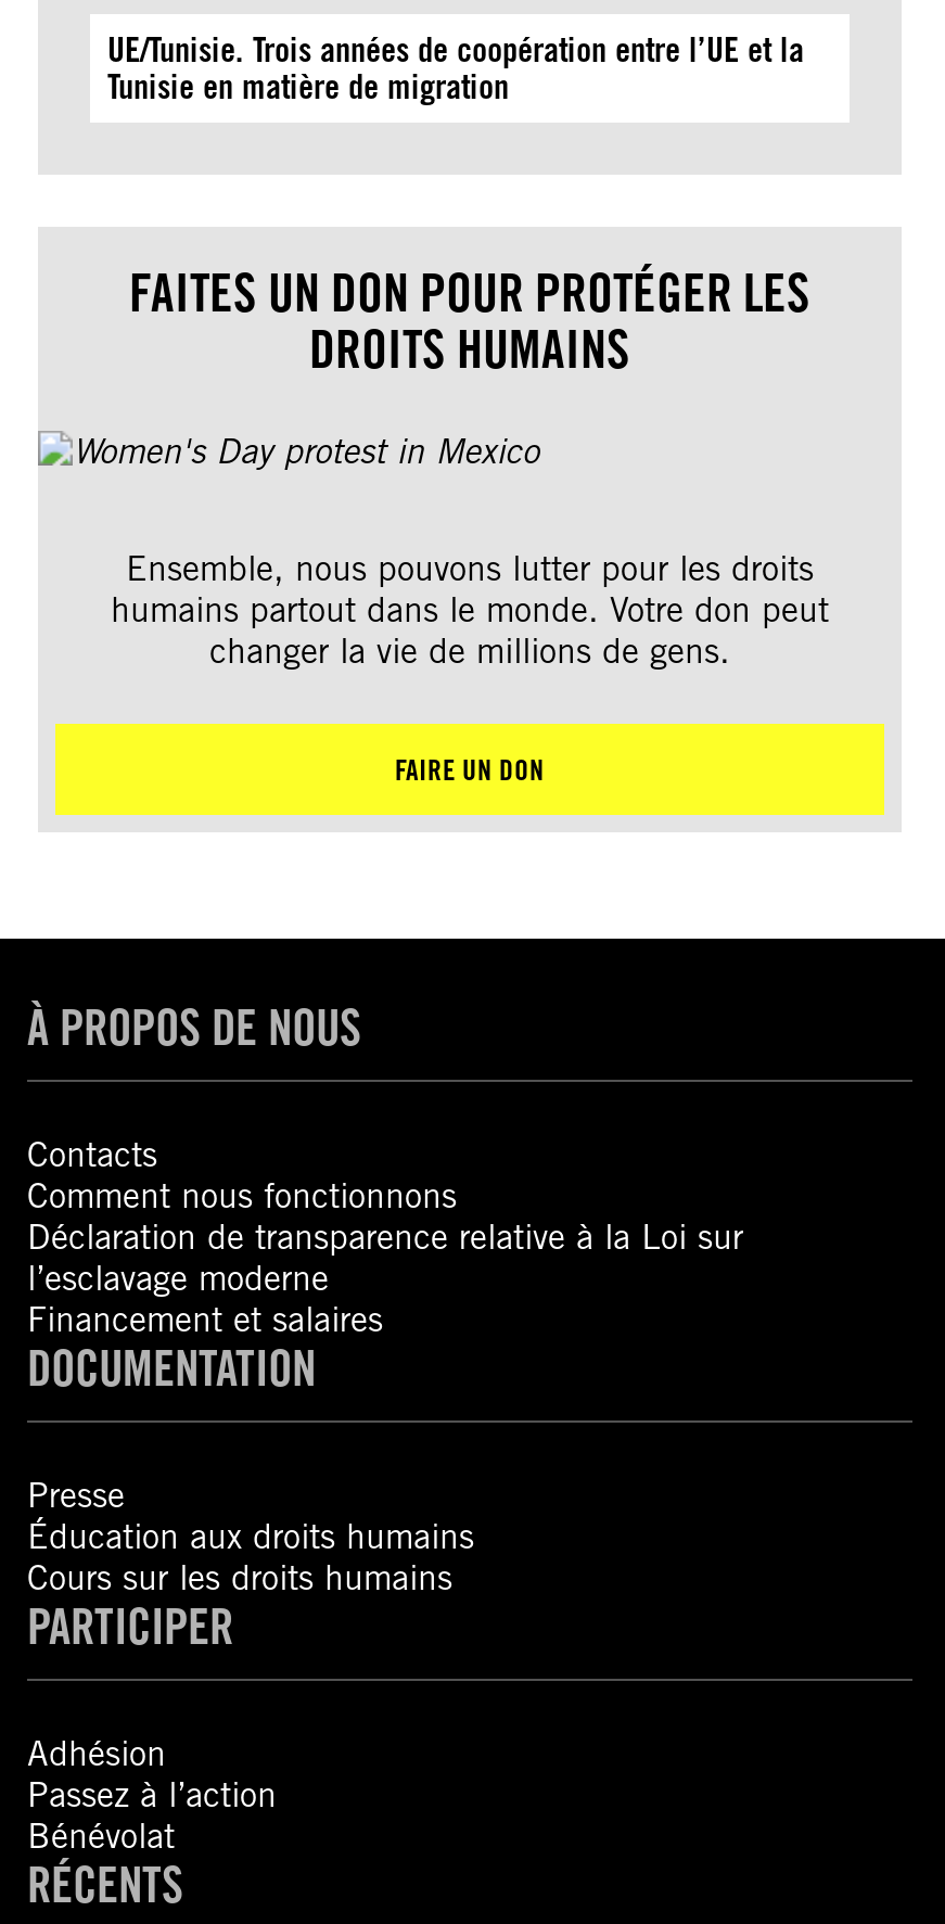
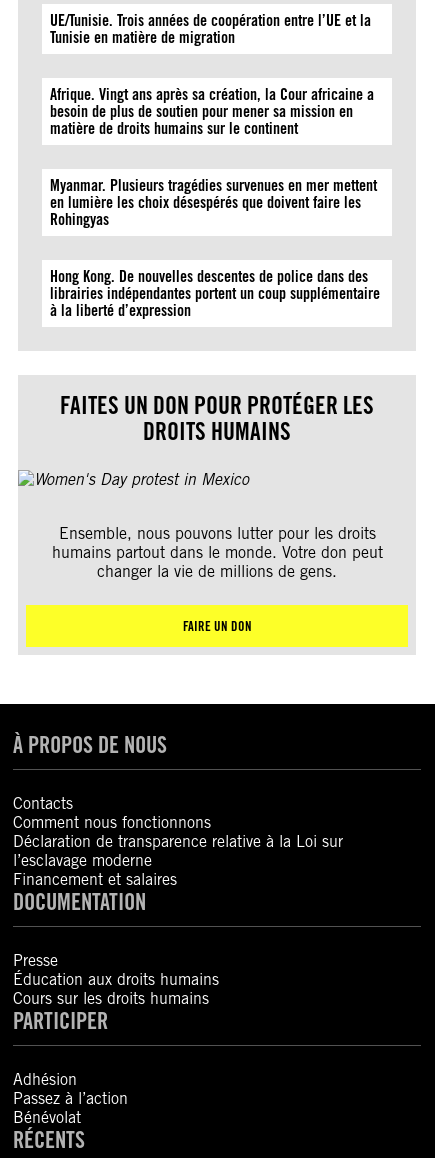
+ Afrique. Vingt ans après sa création, la Cour africaine a
+ besoin de plus de soutien pour mener sa mission en
+ matière de droits humains sur le continent
+ Myanmar. Plusieurs tragédies survenues en mer mettent
+ en lumière les choix désespérés que doivent faire les
+ Rohingyas
+ Hong Kong. De nouvelles descentes de police dans des
+ librairies indépendantes portent un coup supplémentaire
+ à la liberté d’expression
